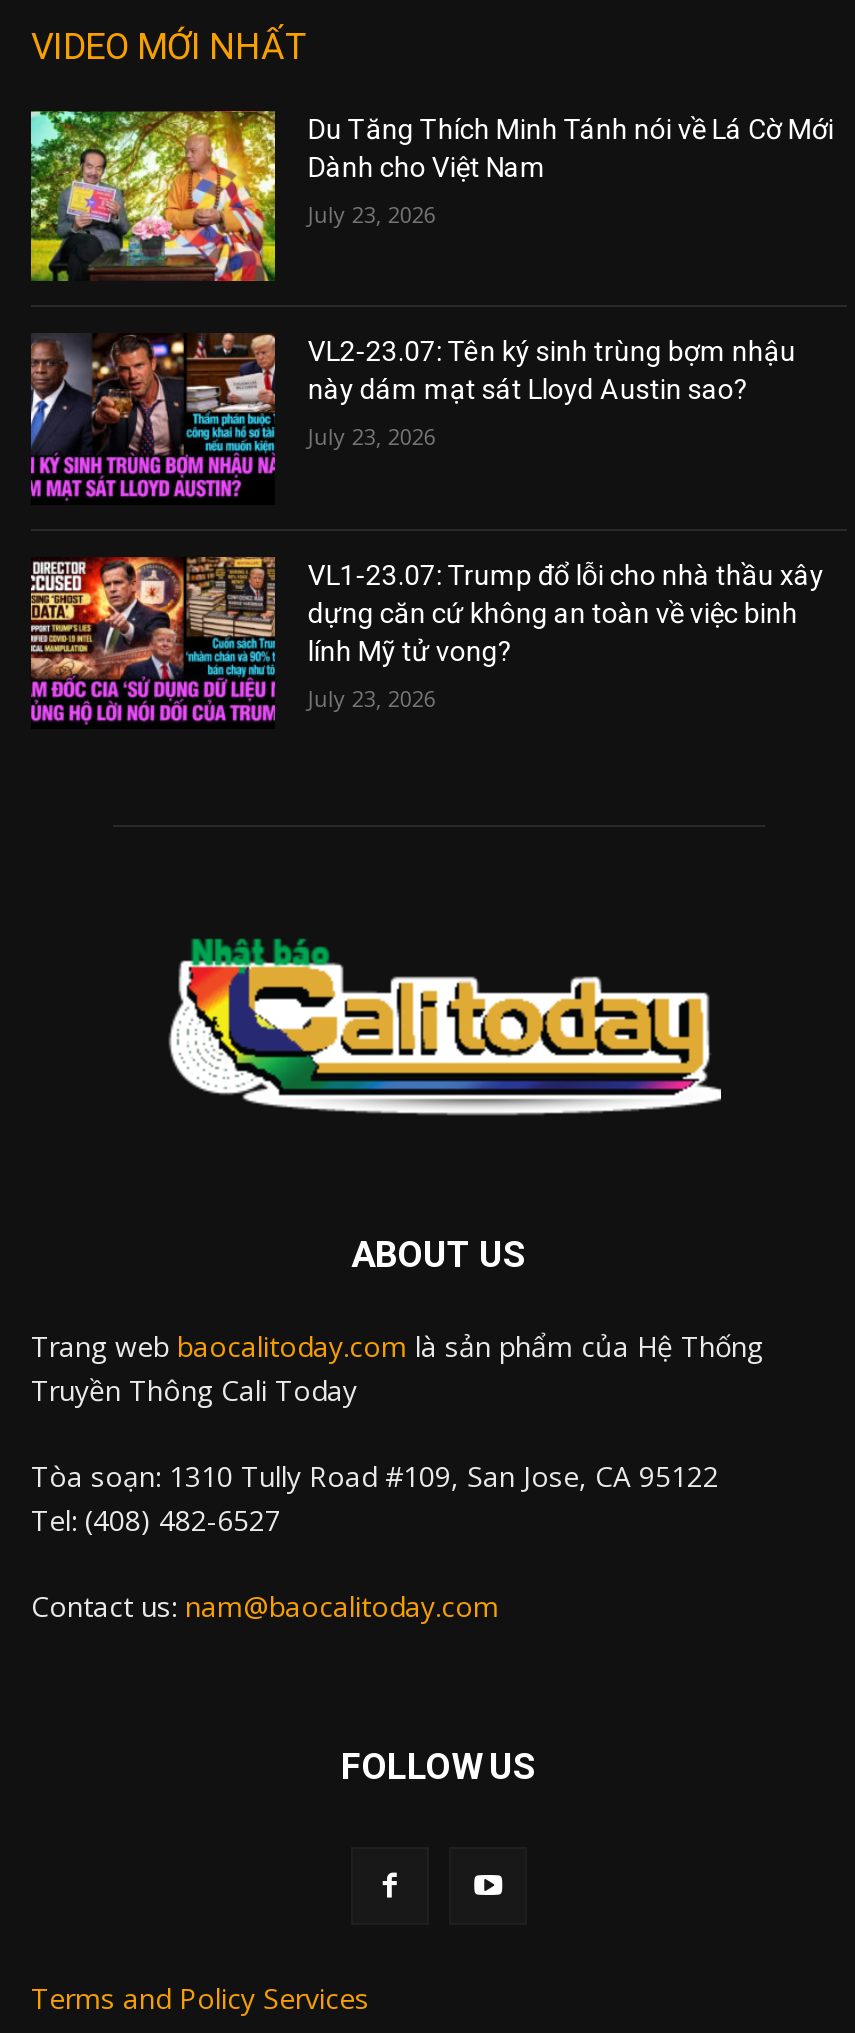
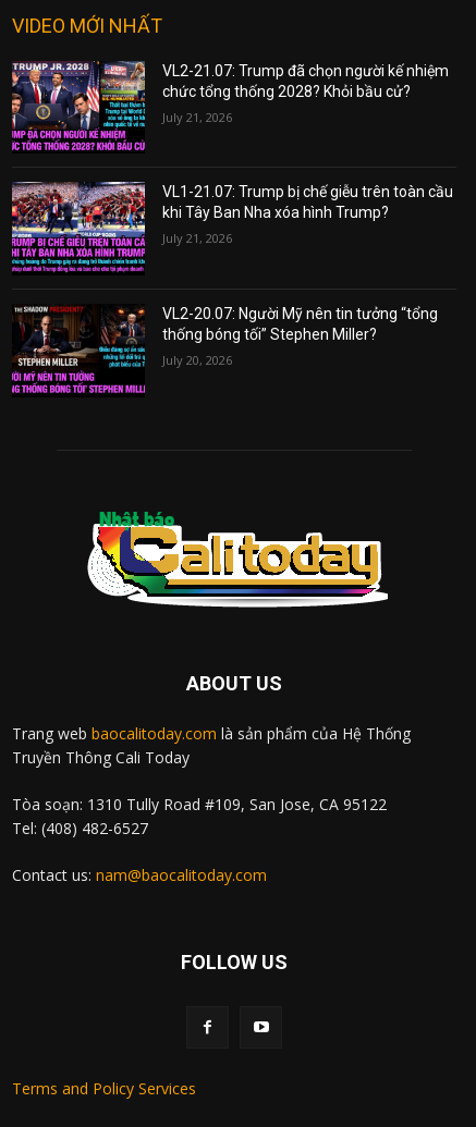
- [image]
- Du Tăng Thích Minh Tánh nói về Lá Cờ Mới
- Dành cho Việt Nam
+ [image]
+ VL2-21.07: Trump đã chọn người kế nhiệm
+ chức tổng thống 2028? Khỏi bầu cử?

- July 23, 2026
+ July 21, 2026

- [image]
- VL2-23.07: Tên ký sinh trùng bợm nhậu
- này dám mạt sát Lloyd Austin sao?
+ [image]
+ VL1-21.07: Trump bị chế giễu trên toàn cầu
+ khi Tây Ban Nha xóa hình Trump?

- July 23, 2026
+ July 21, 2026

- [image]
- VL1-23.07: Trump đổ lỗi cho nhà thầu xây
- dựng căn cứ không an toàn về việc binh
- lính Mỹ tử vong?
+ [image]
+ VL2-20.07: Người Mỹ nên tin tưởng “tổng
+ thống bóng tối” Stephen Miller?

- July 23, 2026
+ July 20, 2026
